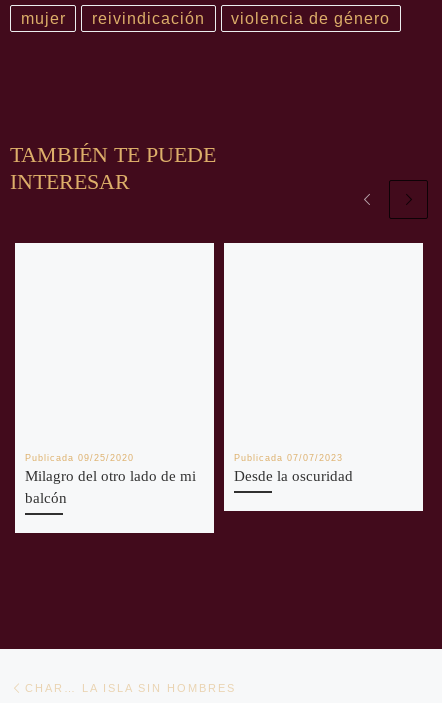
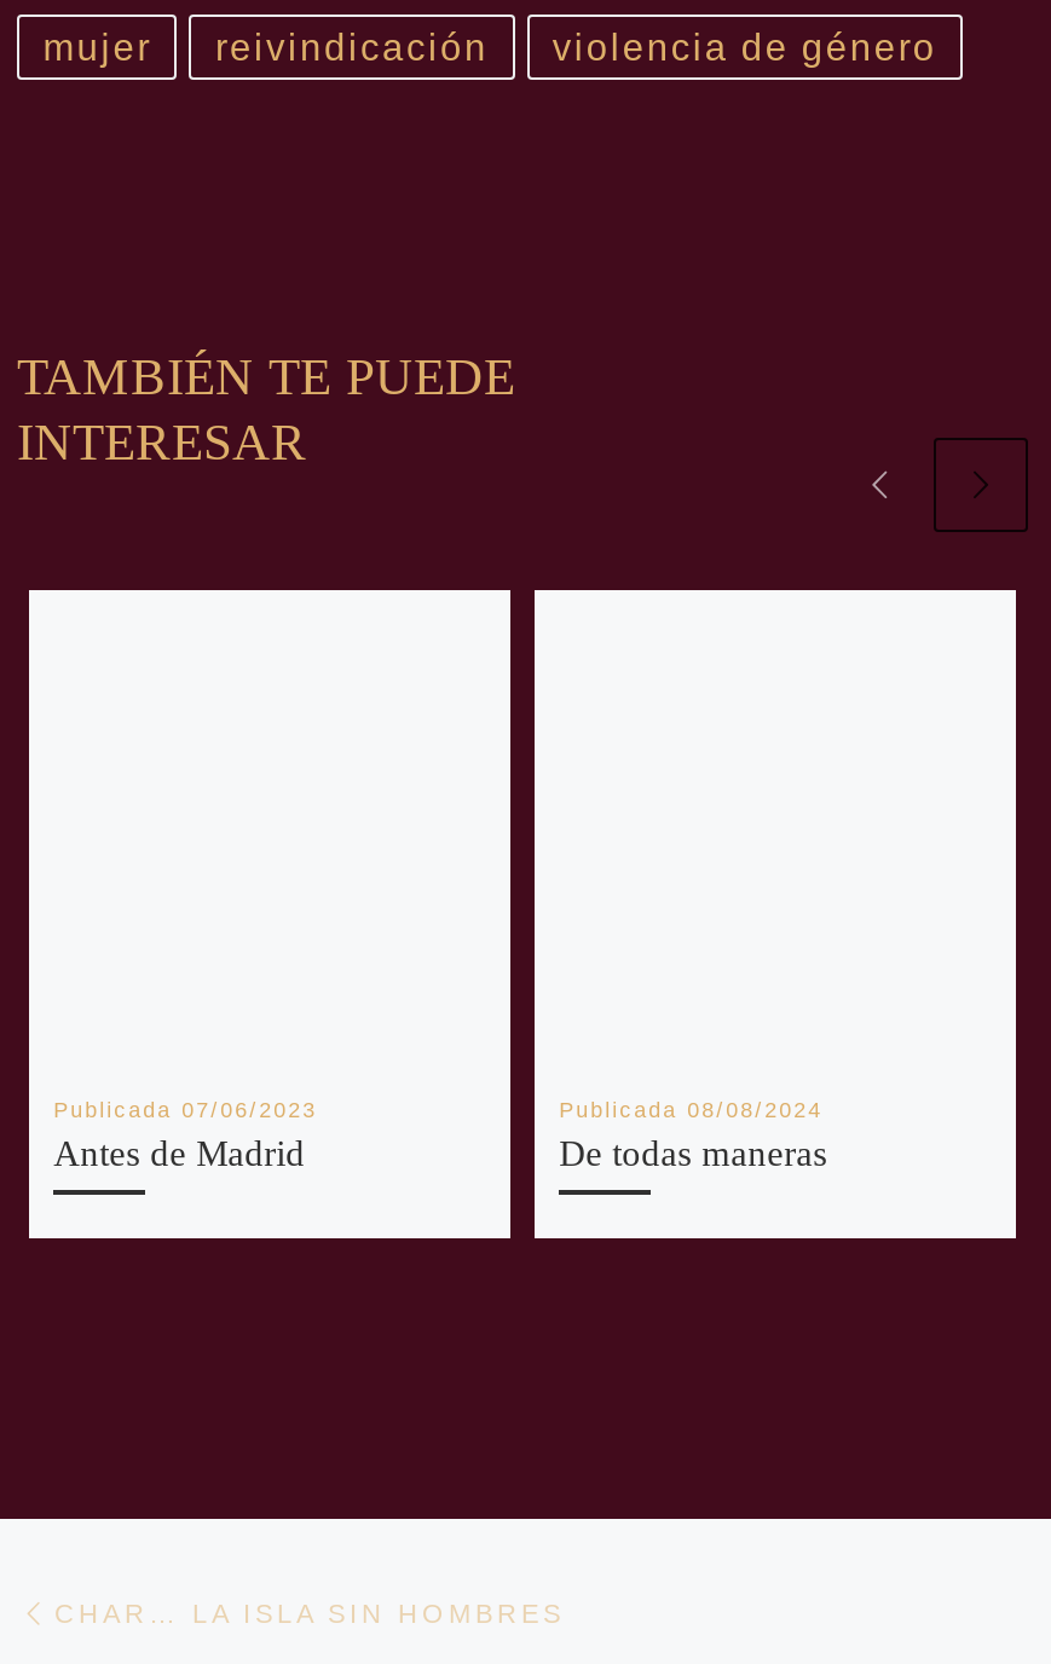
- Publicada 09/25/2020
- Milagro del otro lado de mi
- balcón
+ Publicada 07/06/2023
+ Antes de Madrid

- Publicada 07/07/2023
- Desde la oscuridad
+ Publicada 08/08/2024
+ De todas maneras
